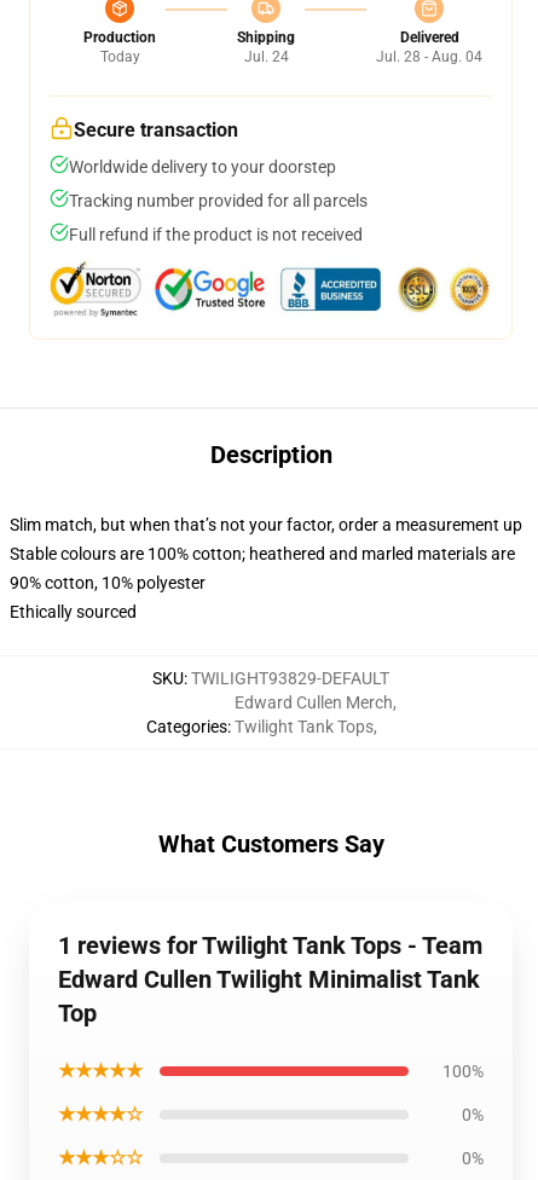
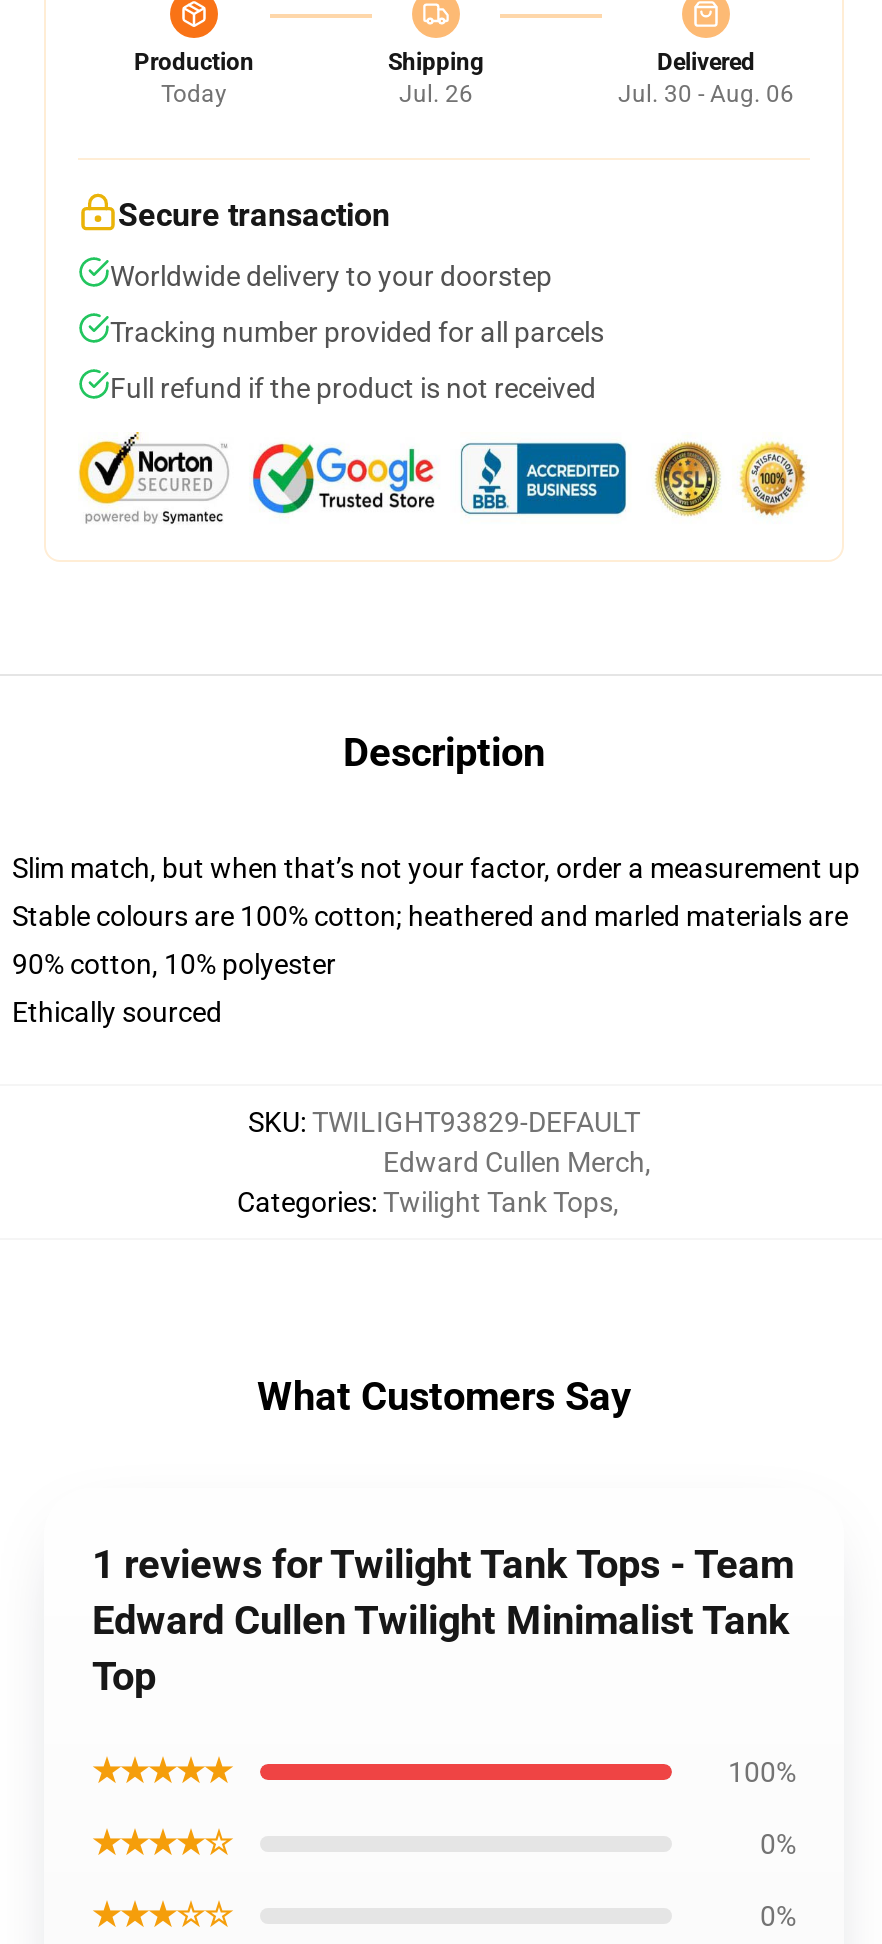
- Jul. 24
+ Jul. 26

- Jul. 28 - Aug. 04
+ Jul. 30 - Aug. 06
